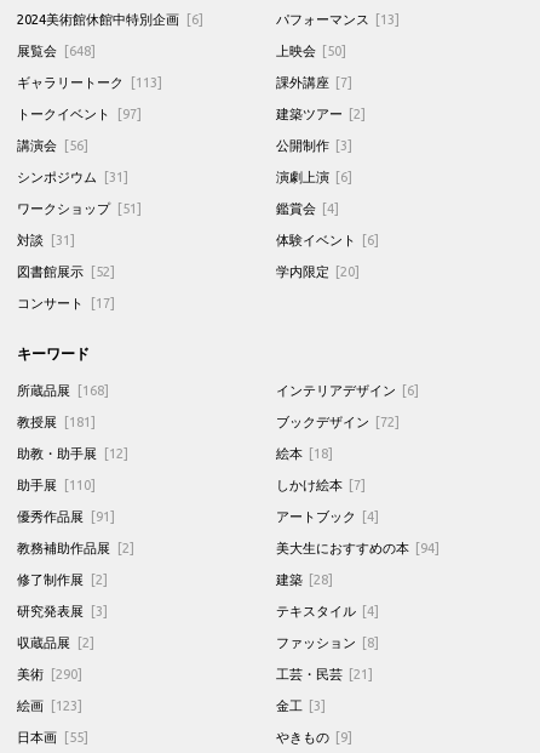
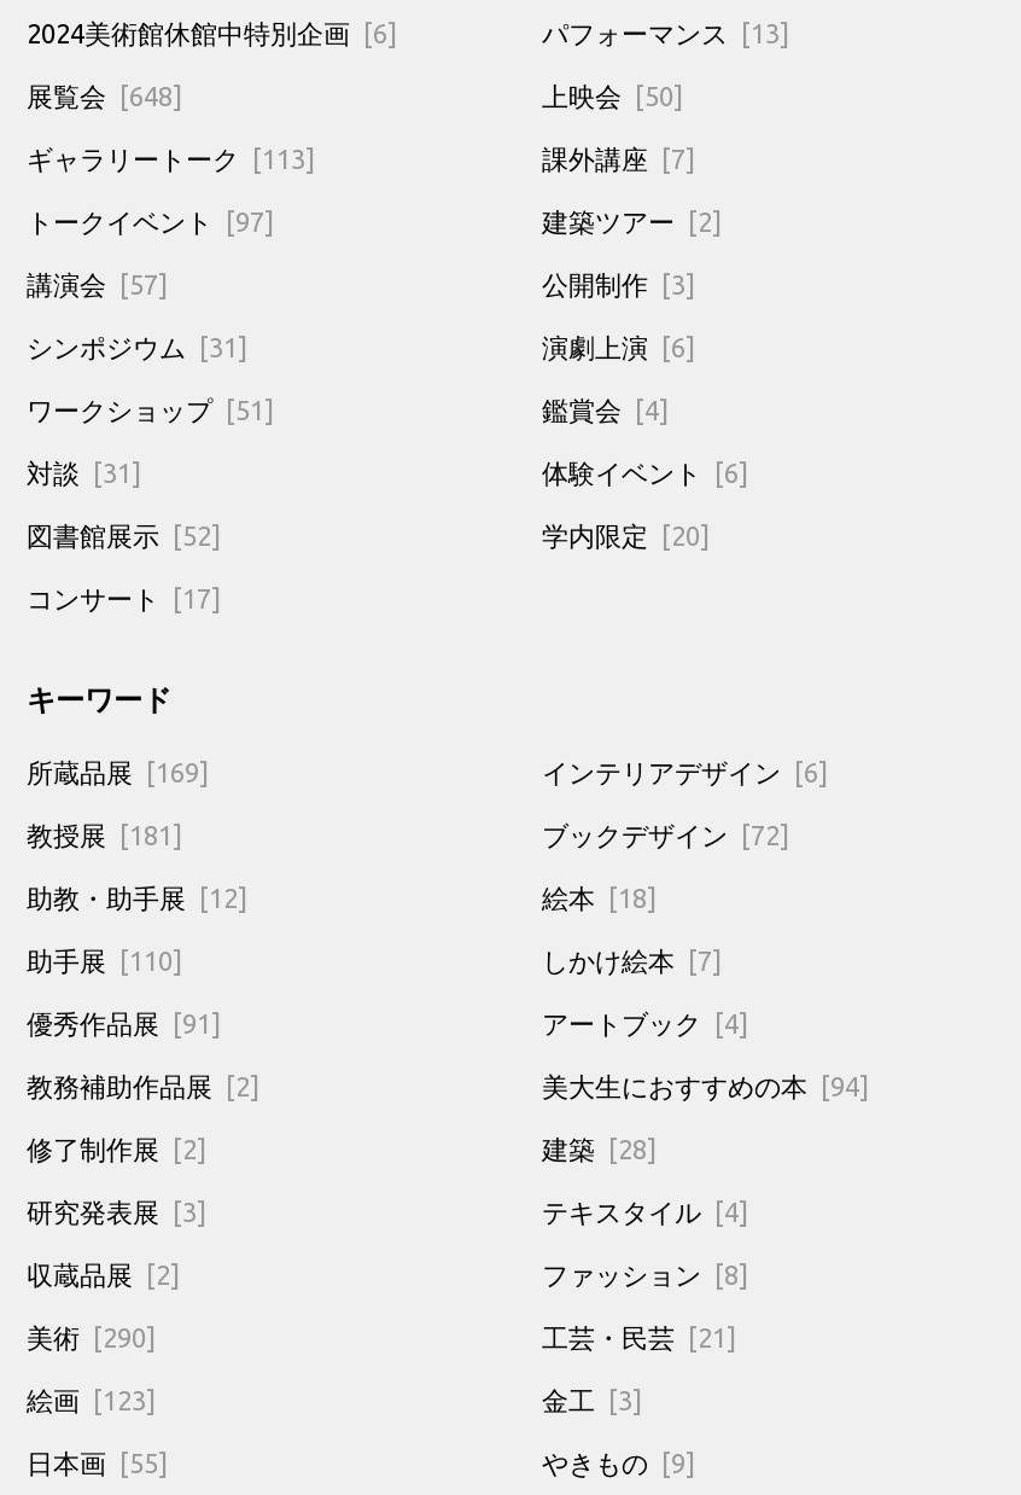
- 講演会 [56]
+ 講演会 [57]

- 所蔵品展 [168]
+ 所蔵品展 [169]
